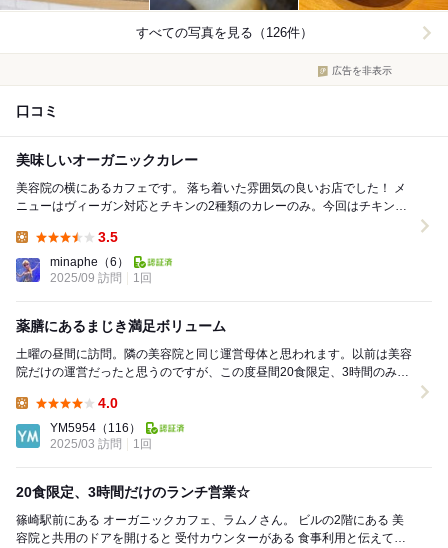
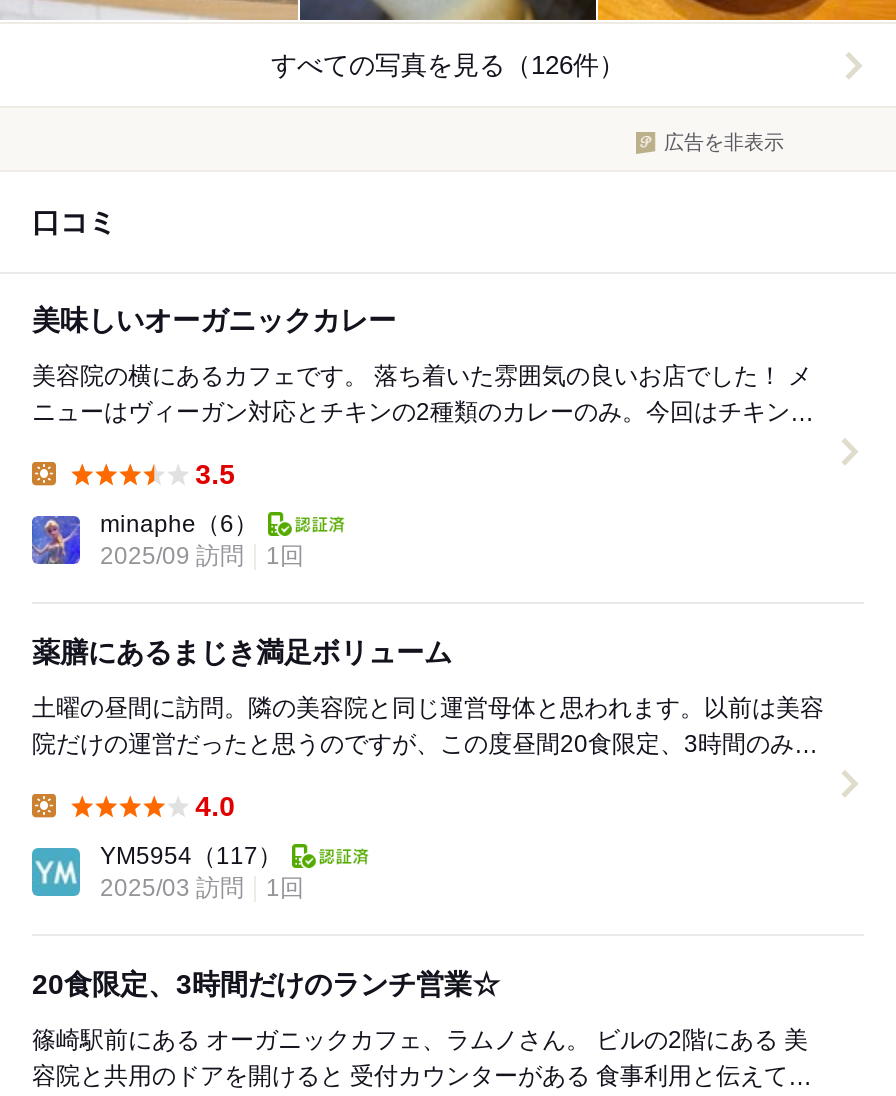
- YM5954（116）
+ YM5954（117）
